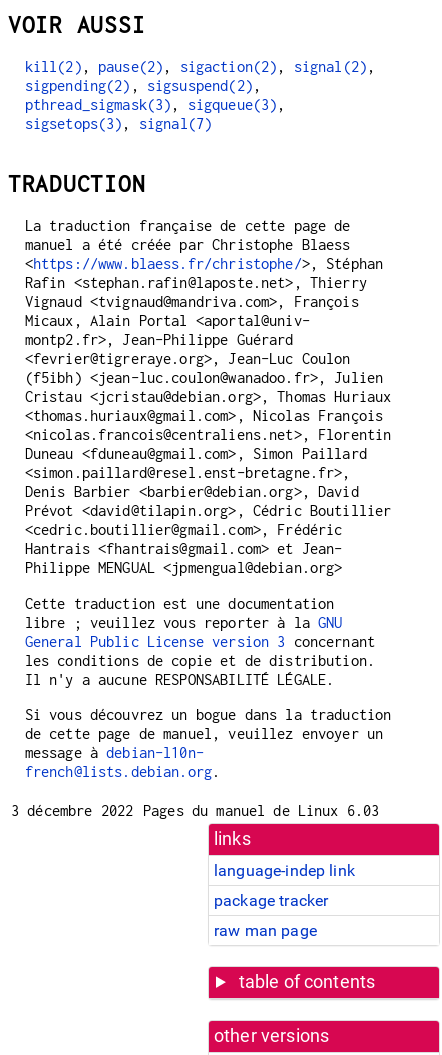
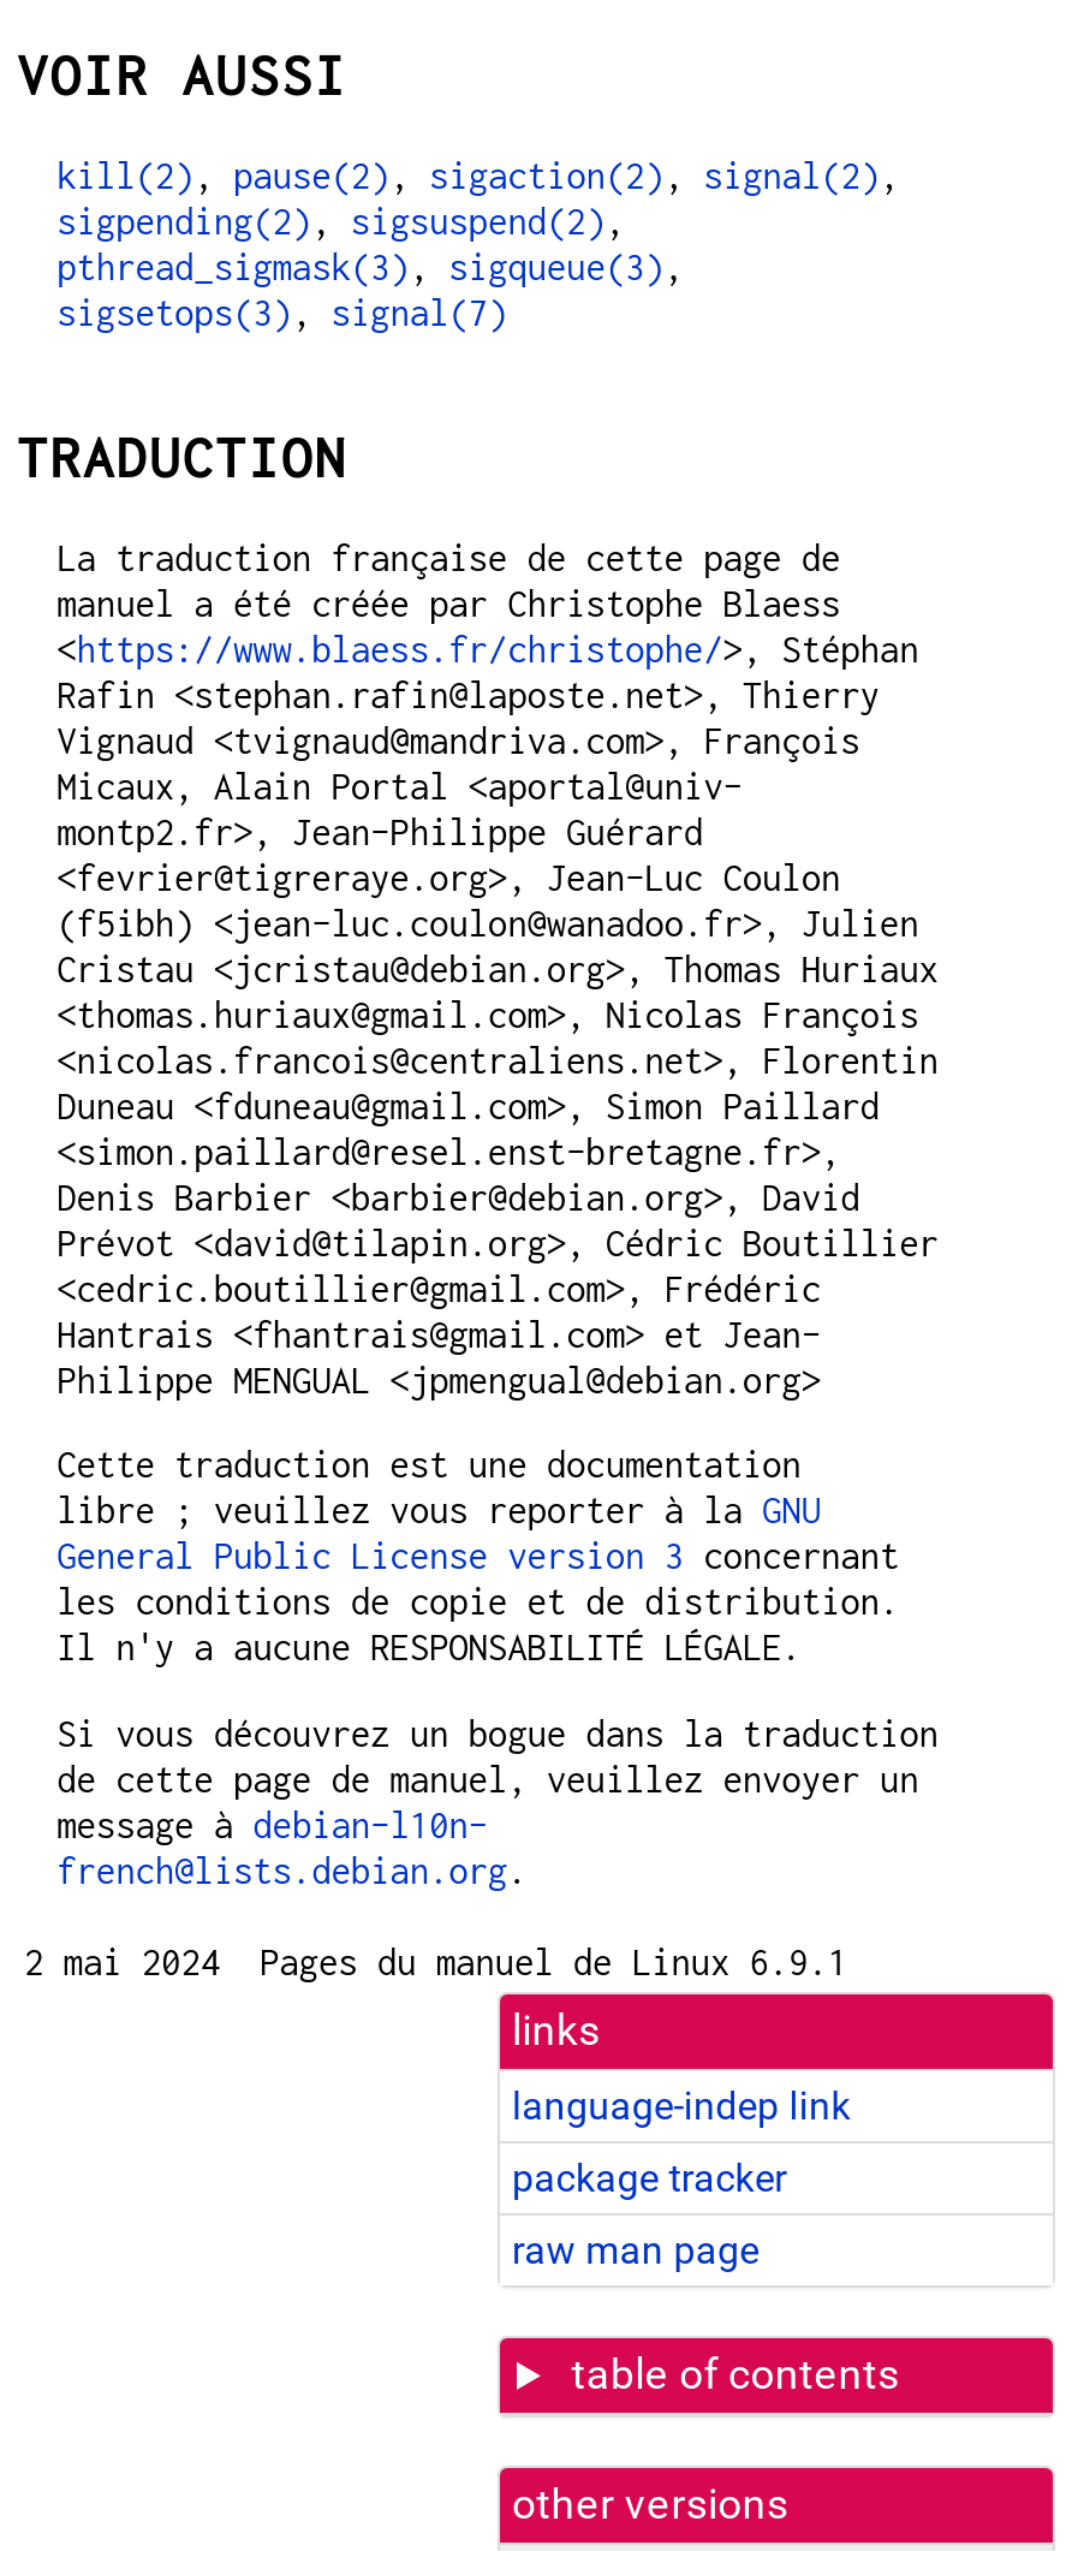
- 3 décembre 2022 Pages du manuel de Linux 6.03
+ 2 mai 2024
+ Pages du manuel de Linux 6.9.1
